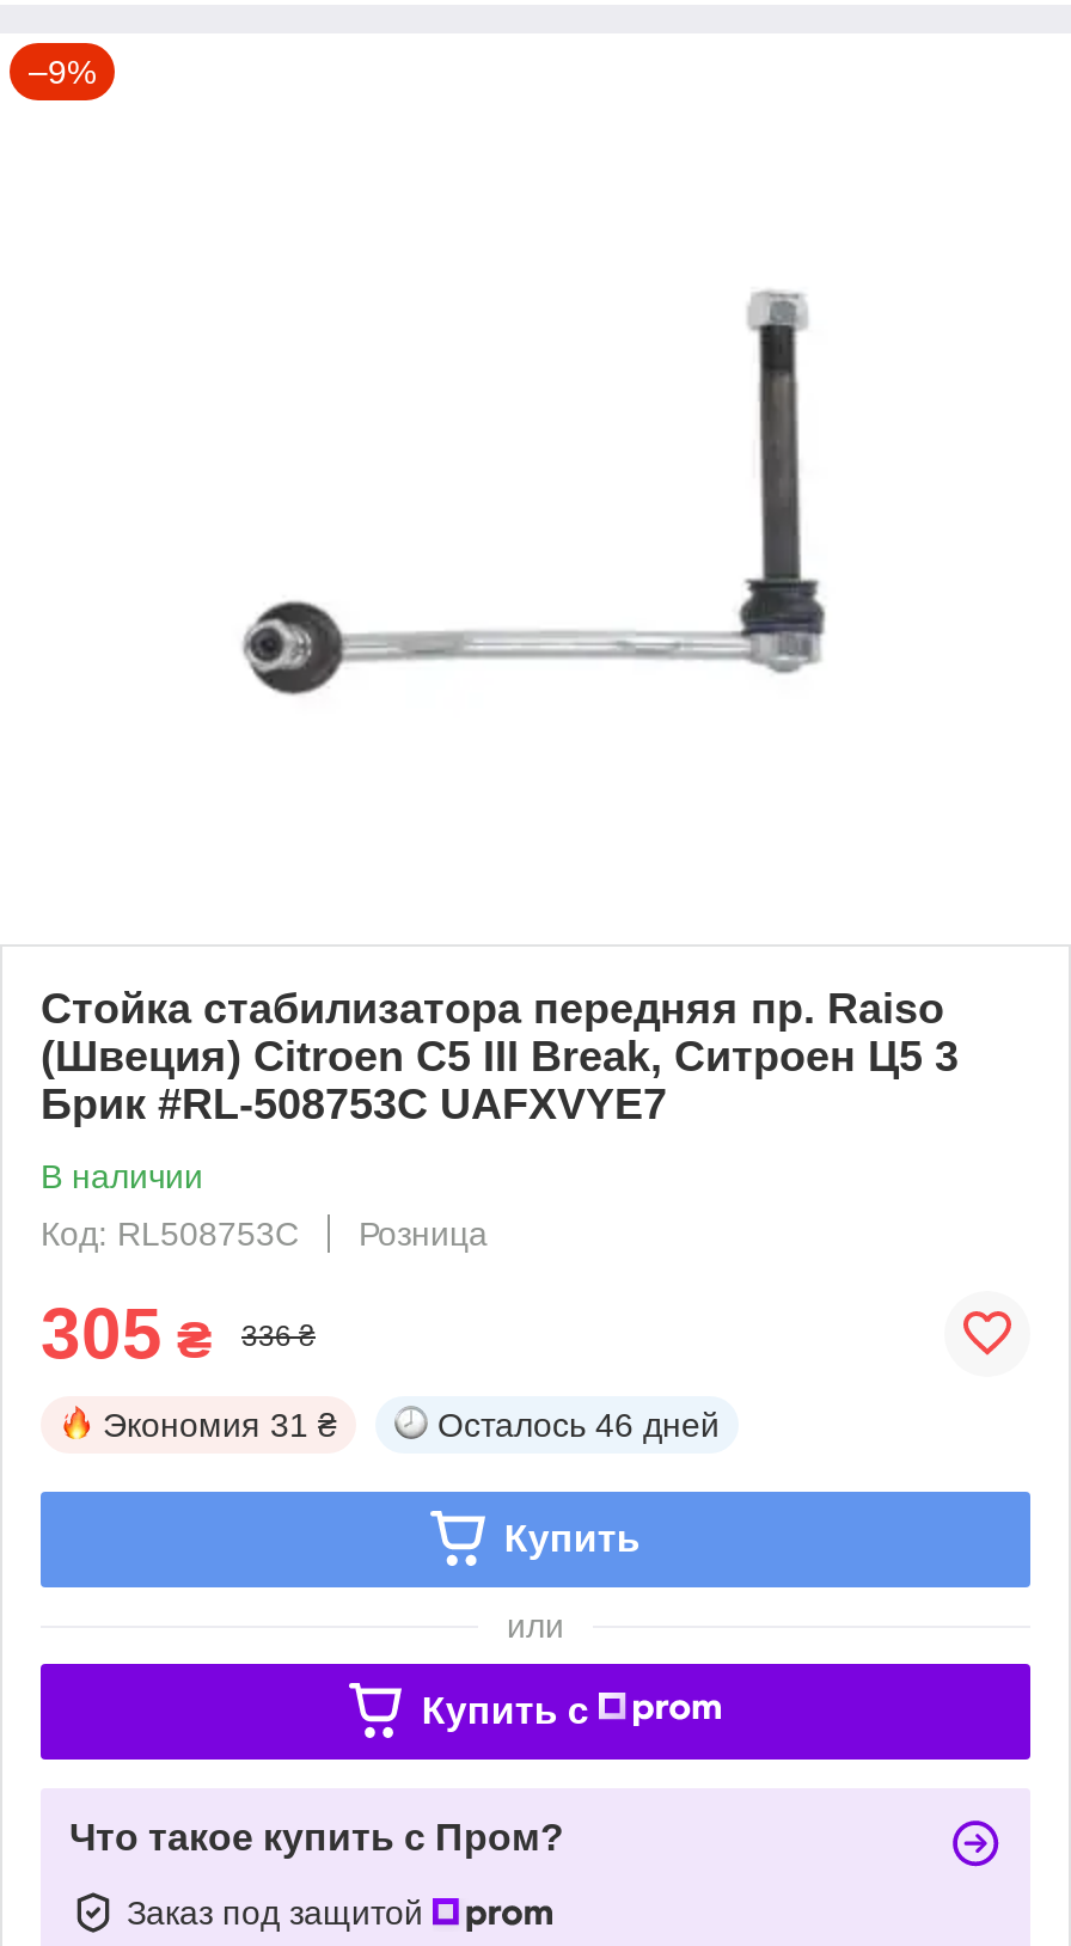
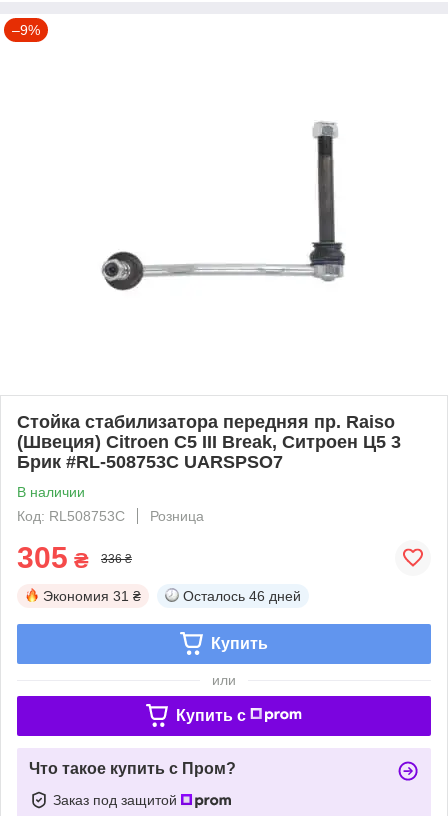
- Брик #RL-508753C UAFXVYE7
+ Брик #RL-508753C UARSPSO7
